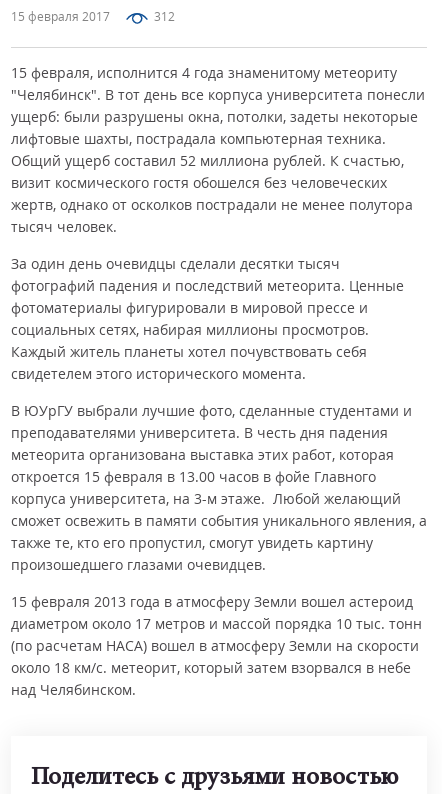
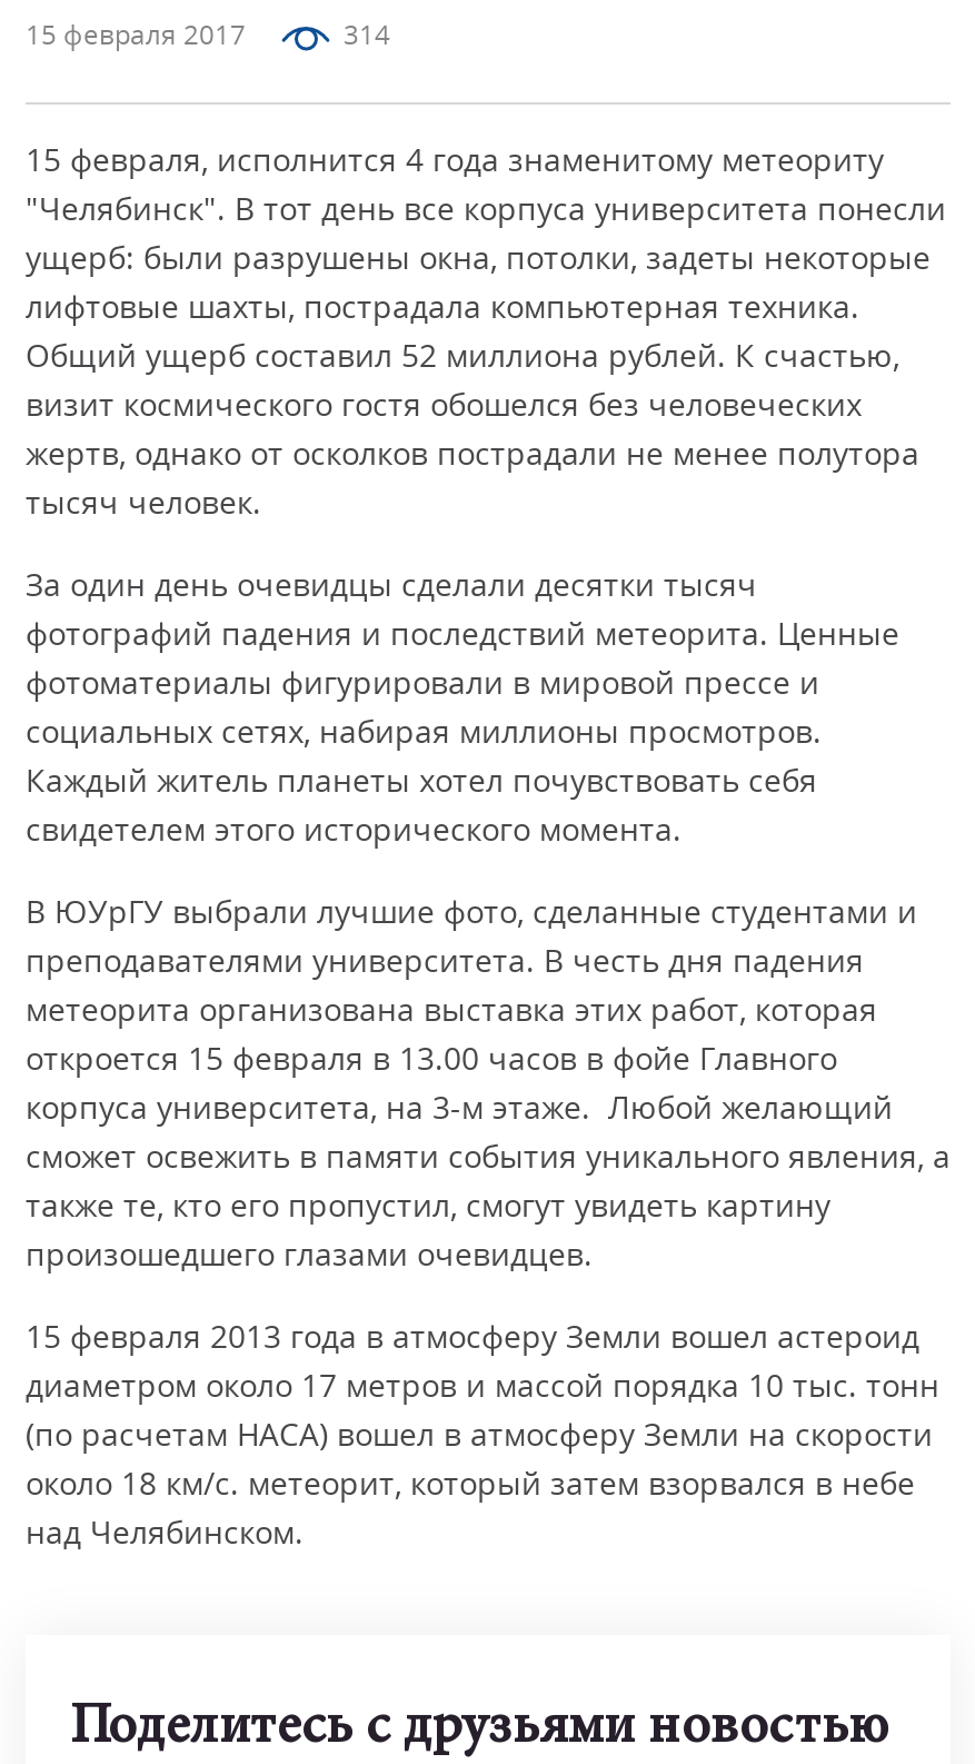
- 312
+ 314
